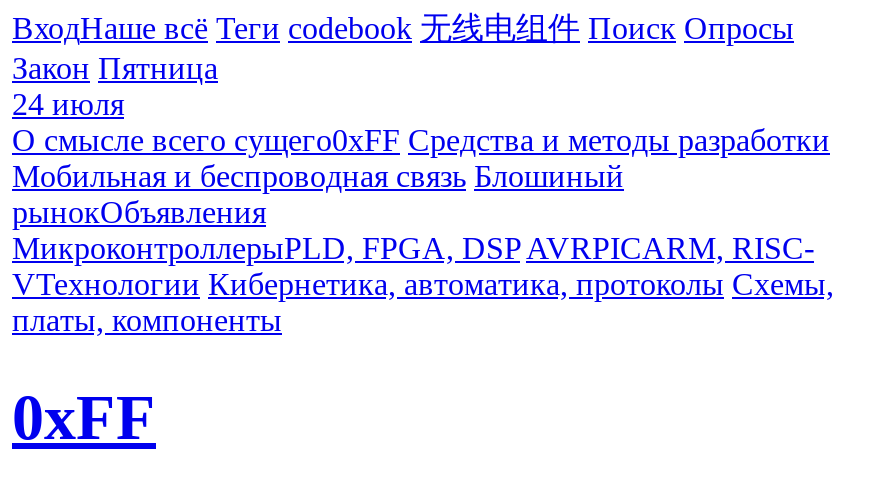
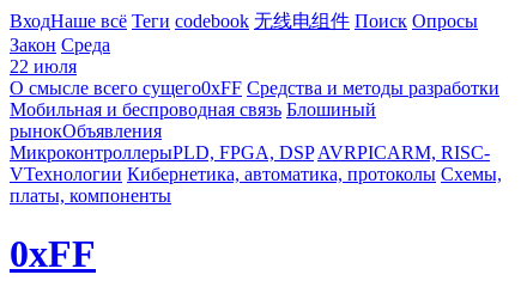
- Закон Пятница
+ Закон Среда

- 24 июля
+ 22 июля
